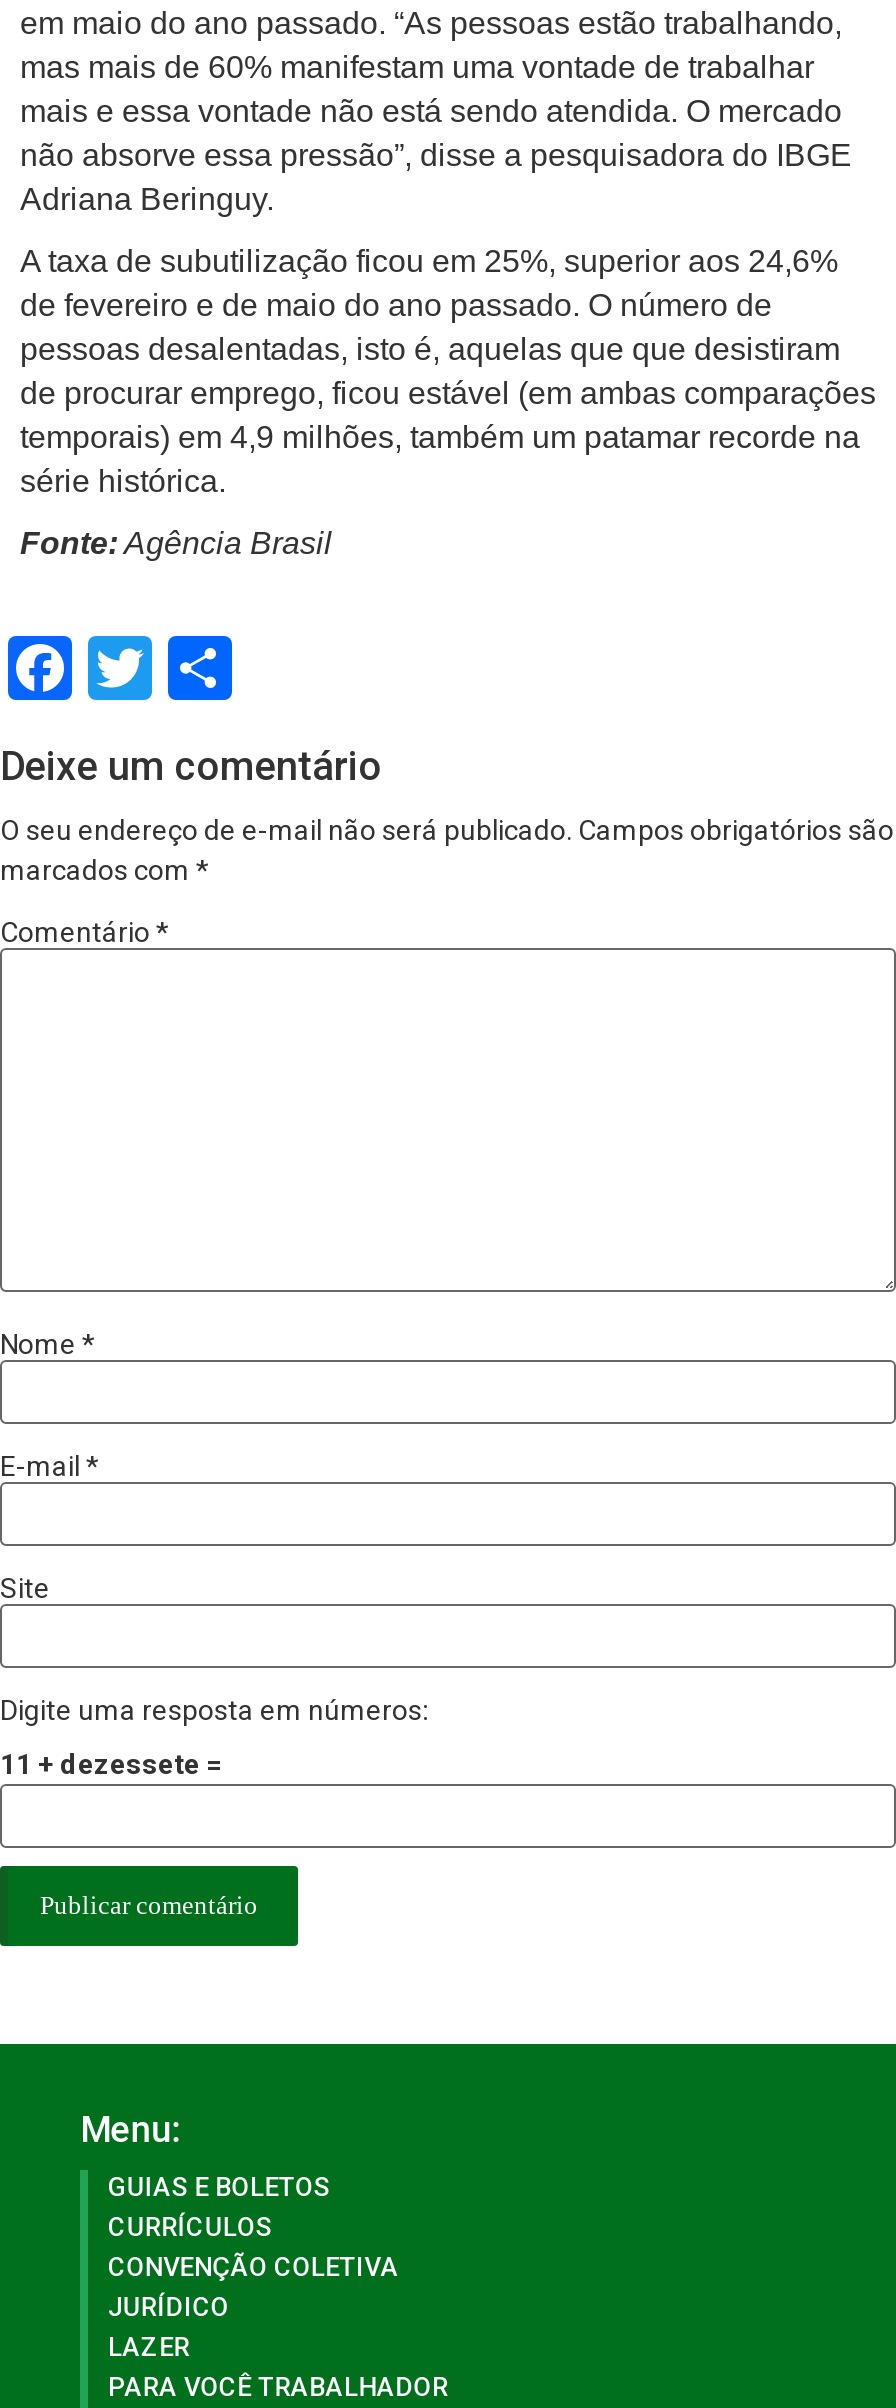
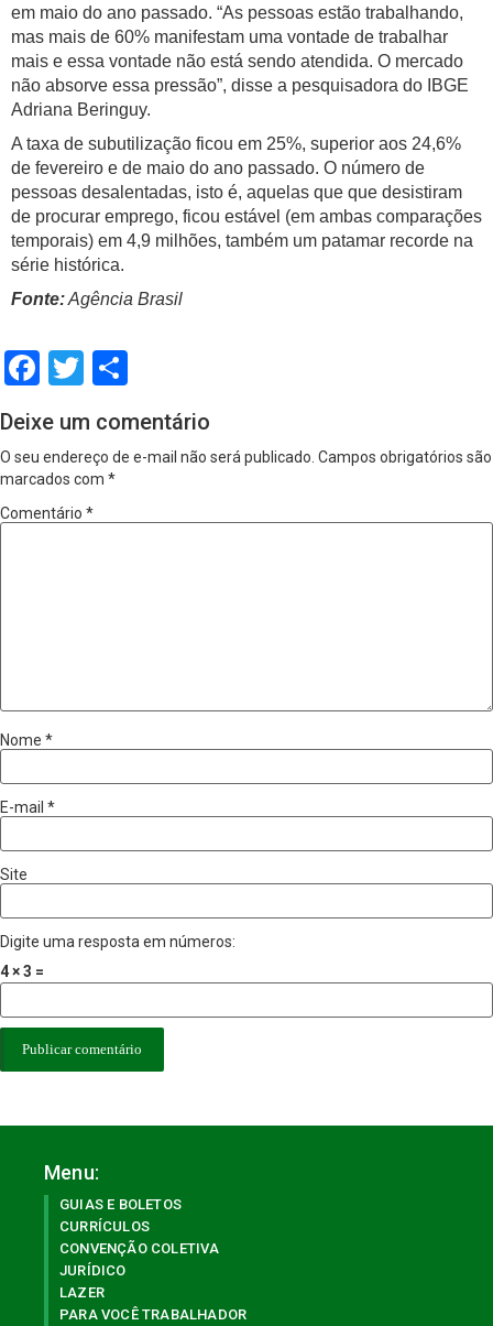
- 11 + dezessete =
+ 4 × 3 =
